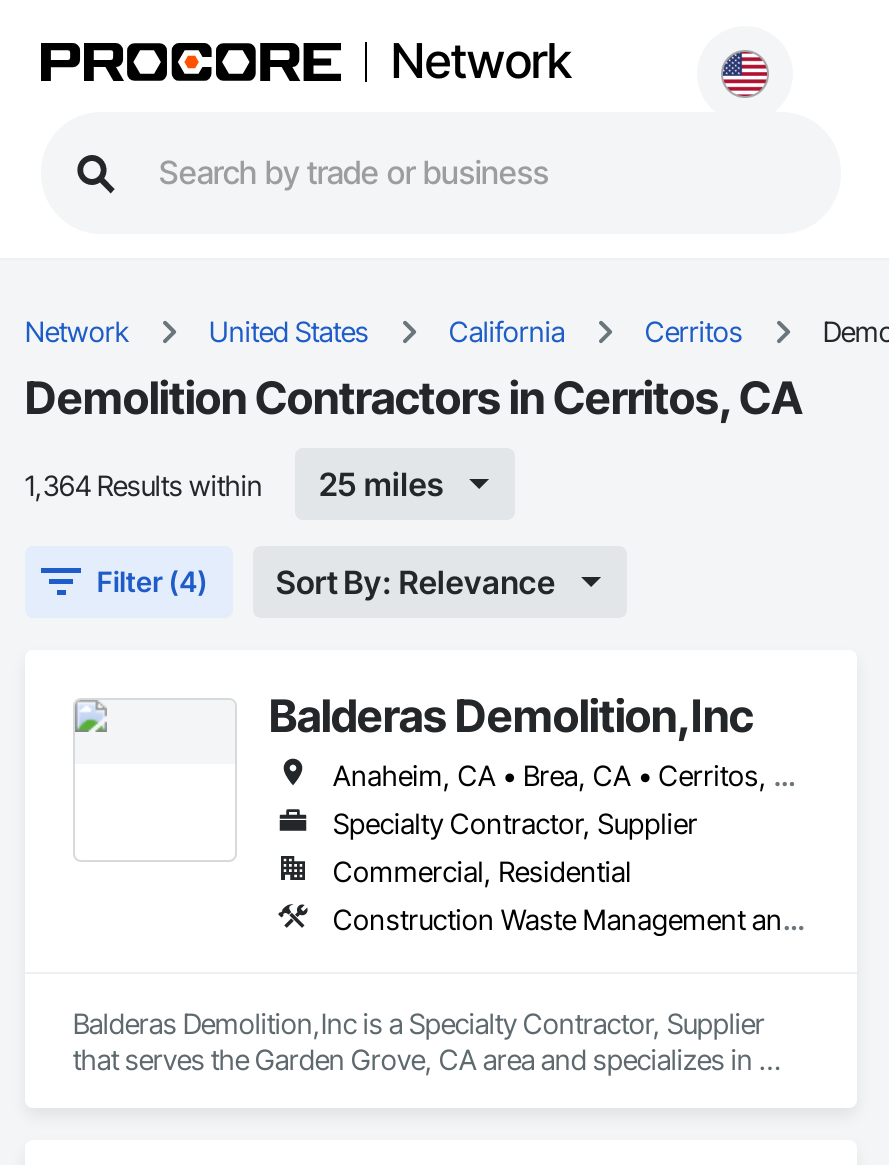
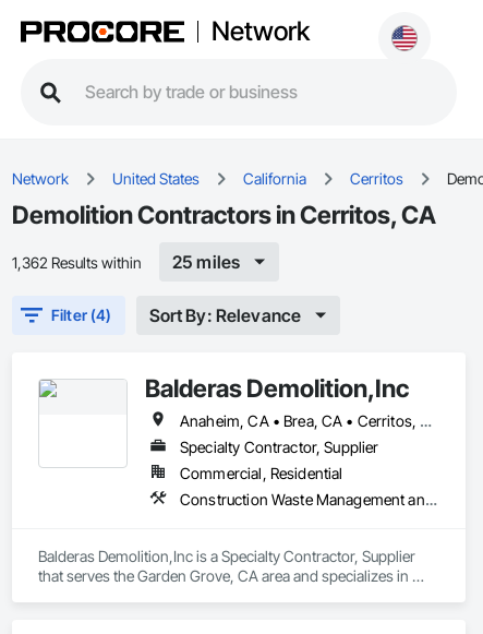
- 1,364 Results within
+ 1,362 Results within
